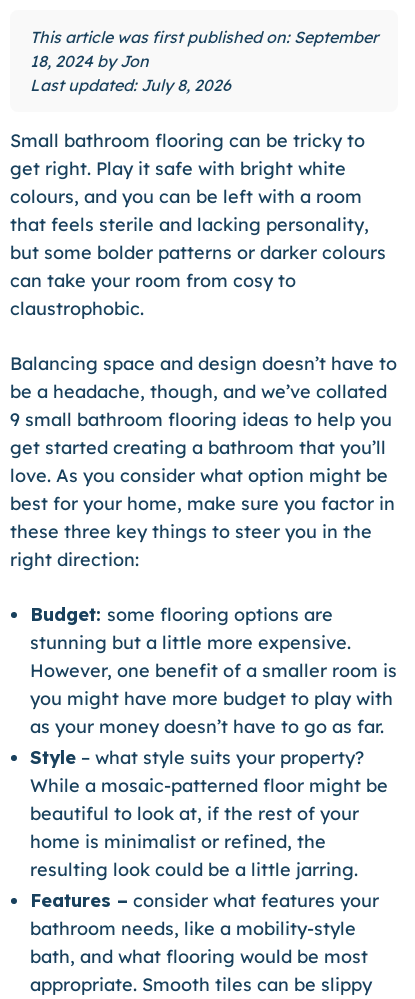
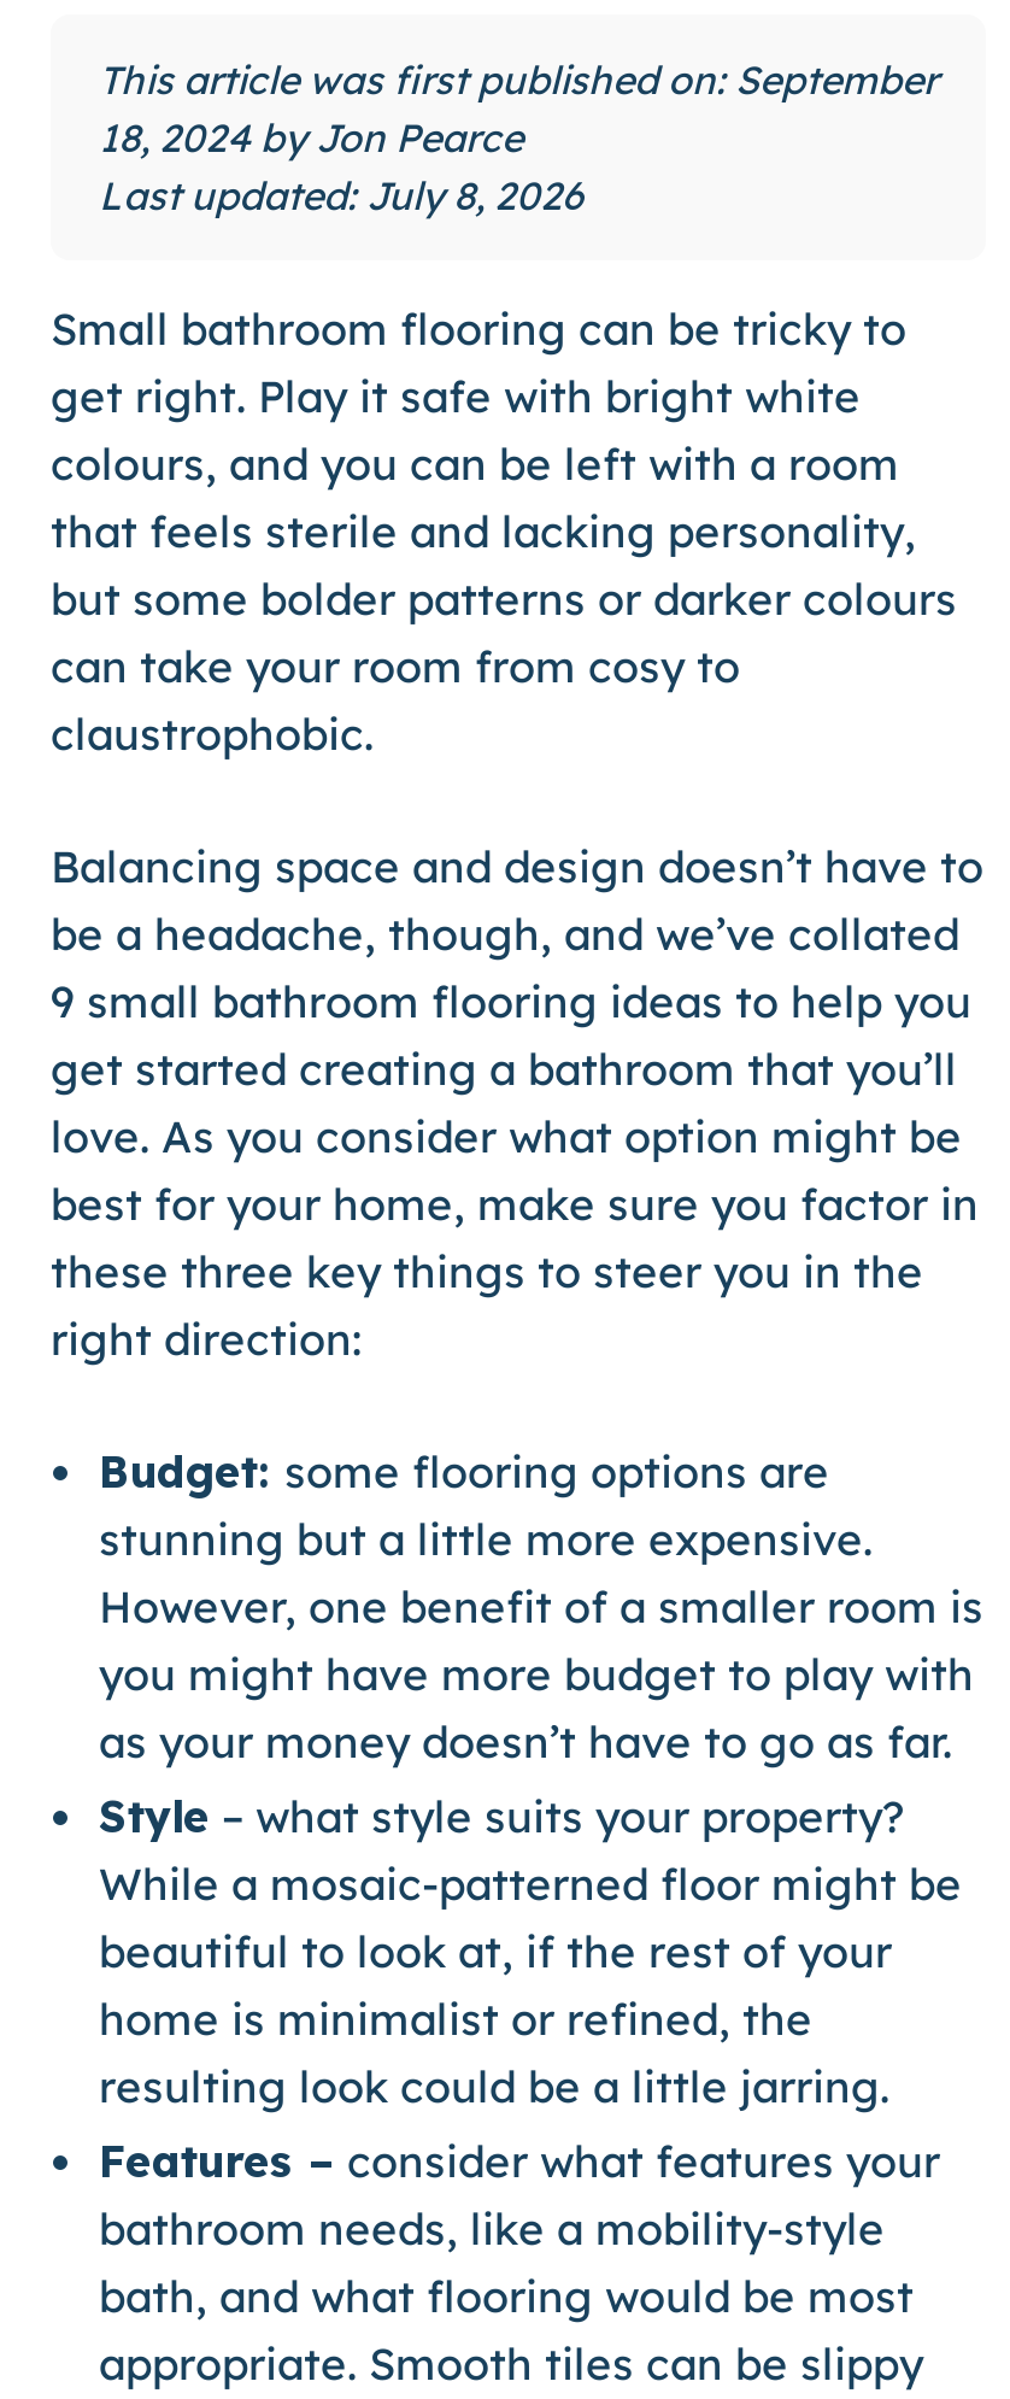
- 18, 2024 by Jon
+ 18, 2024 by Jon Pearce
